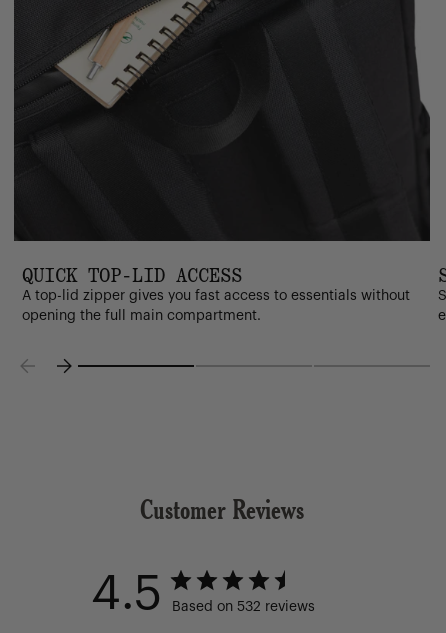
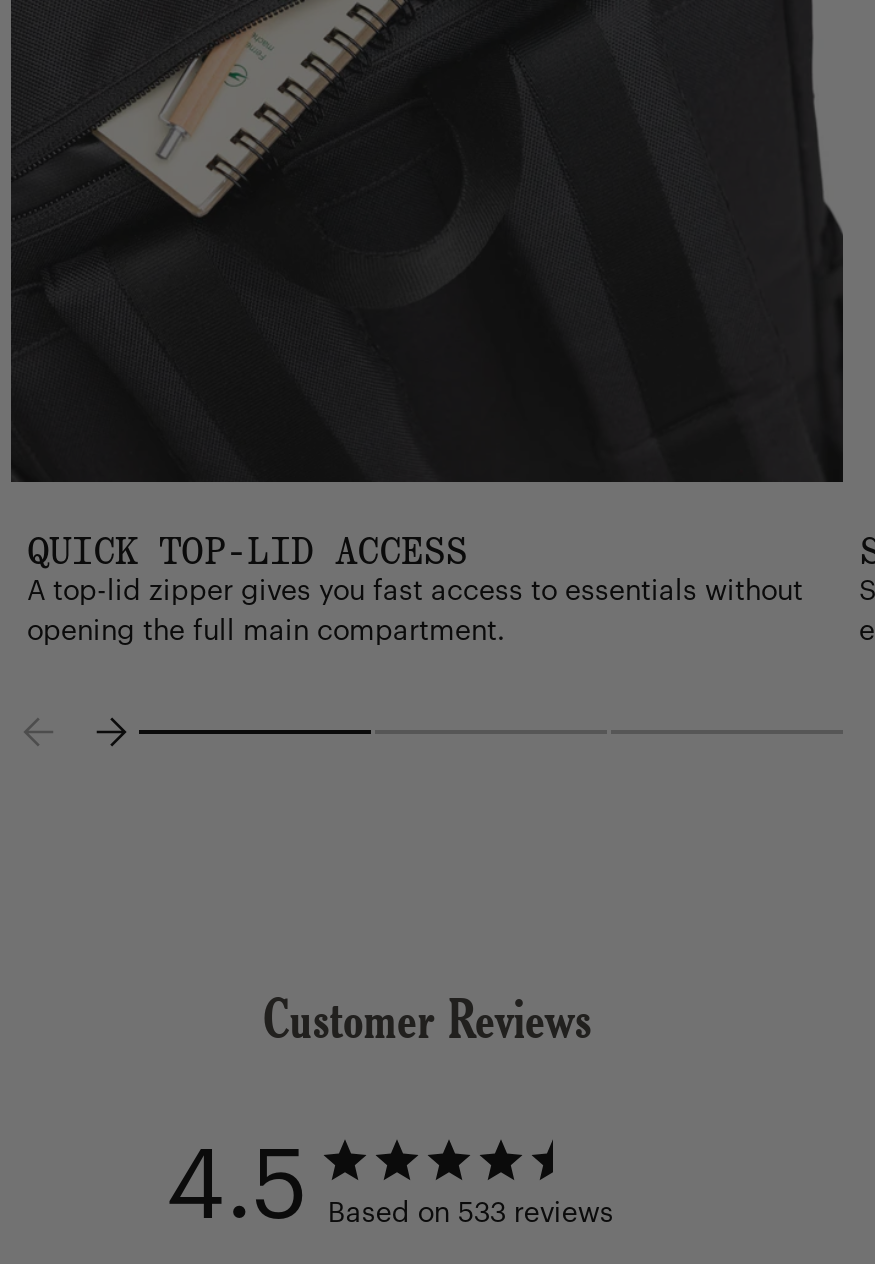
- Based on 532 reviews
+ Based on 533 reviews
